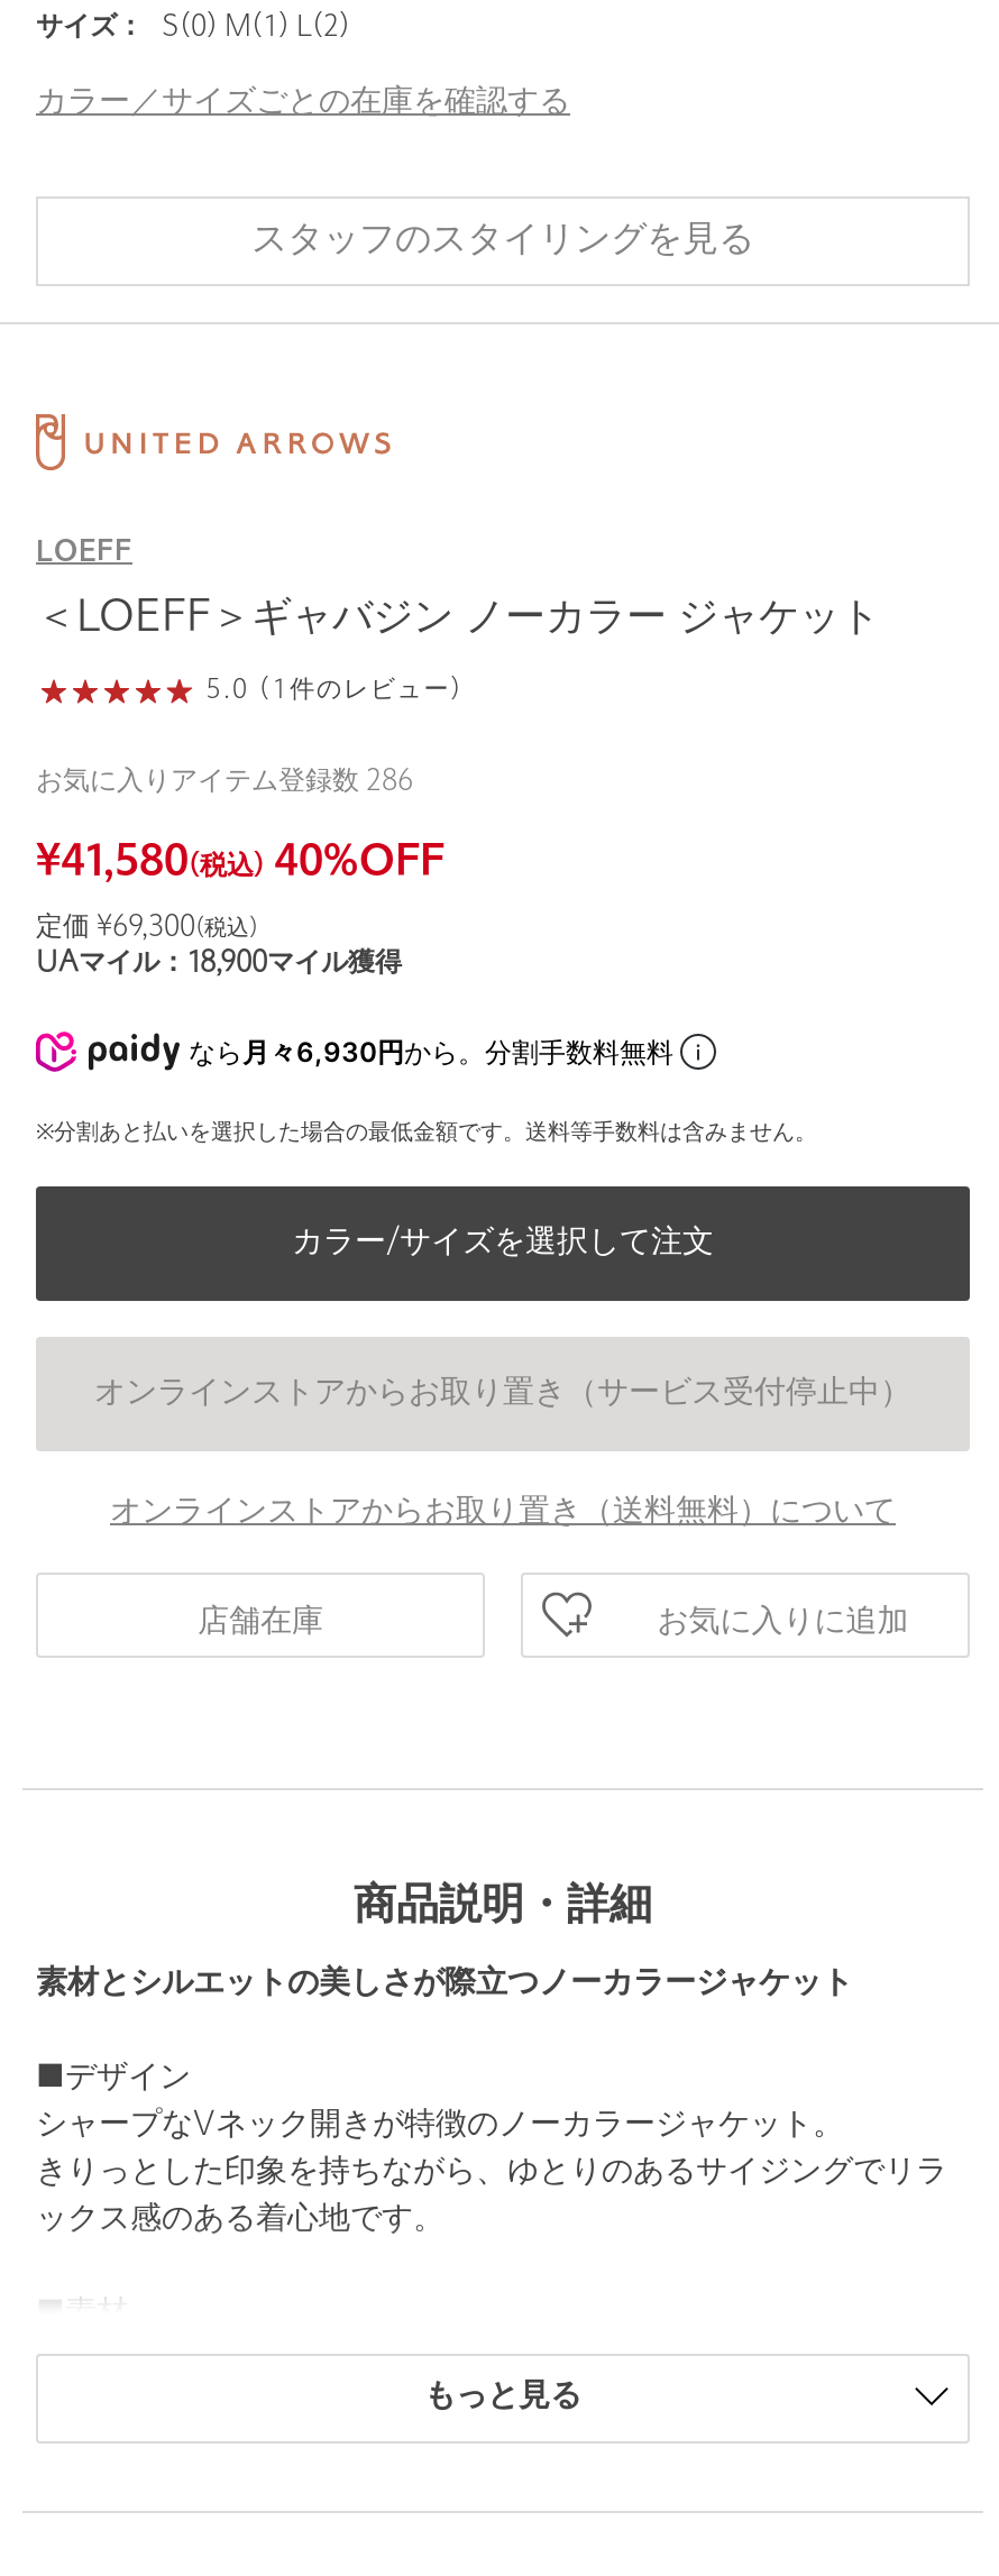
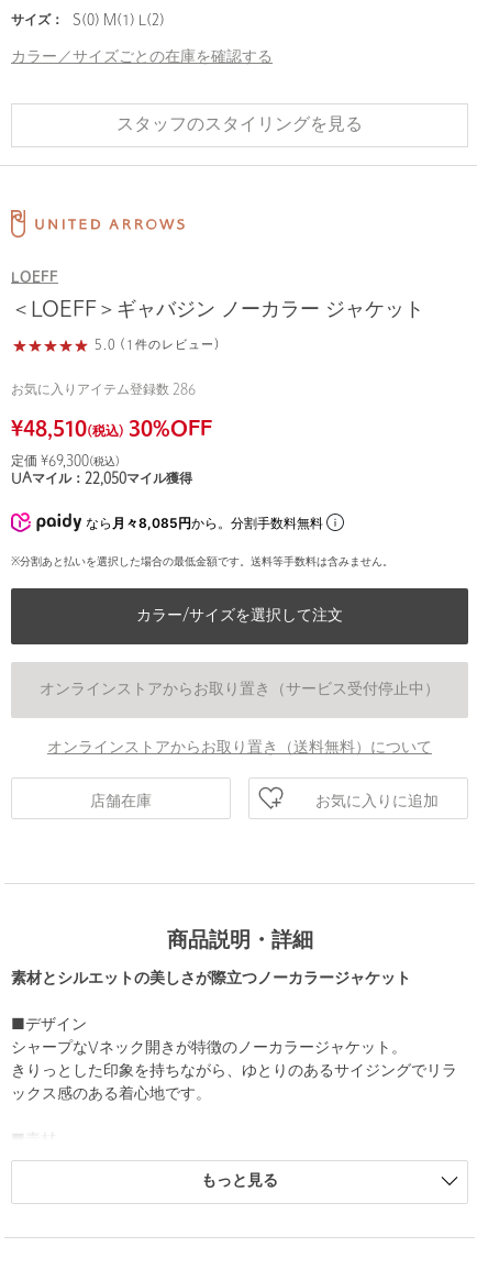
- ¥41,580(税込) 40%OFF
+ ¥48,510(税込) 30%OFF

- UAマイル：18,900マイル獲得
+ UAマイル：22,050マイル獲得

- なら月々6,930円から。分割手数料無料
+ なら月々8,085円から。分割手数料無料
